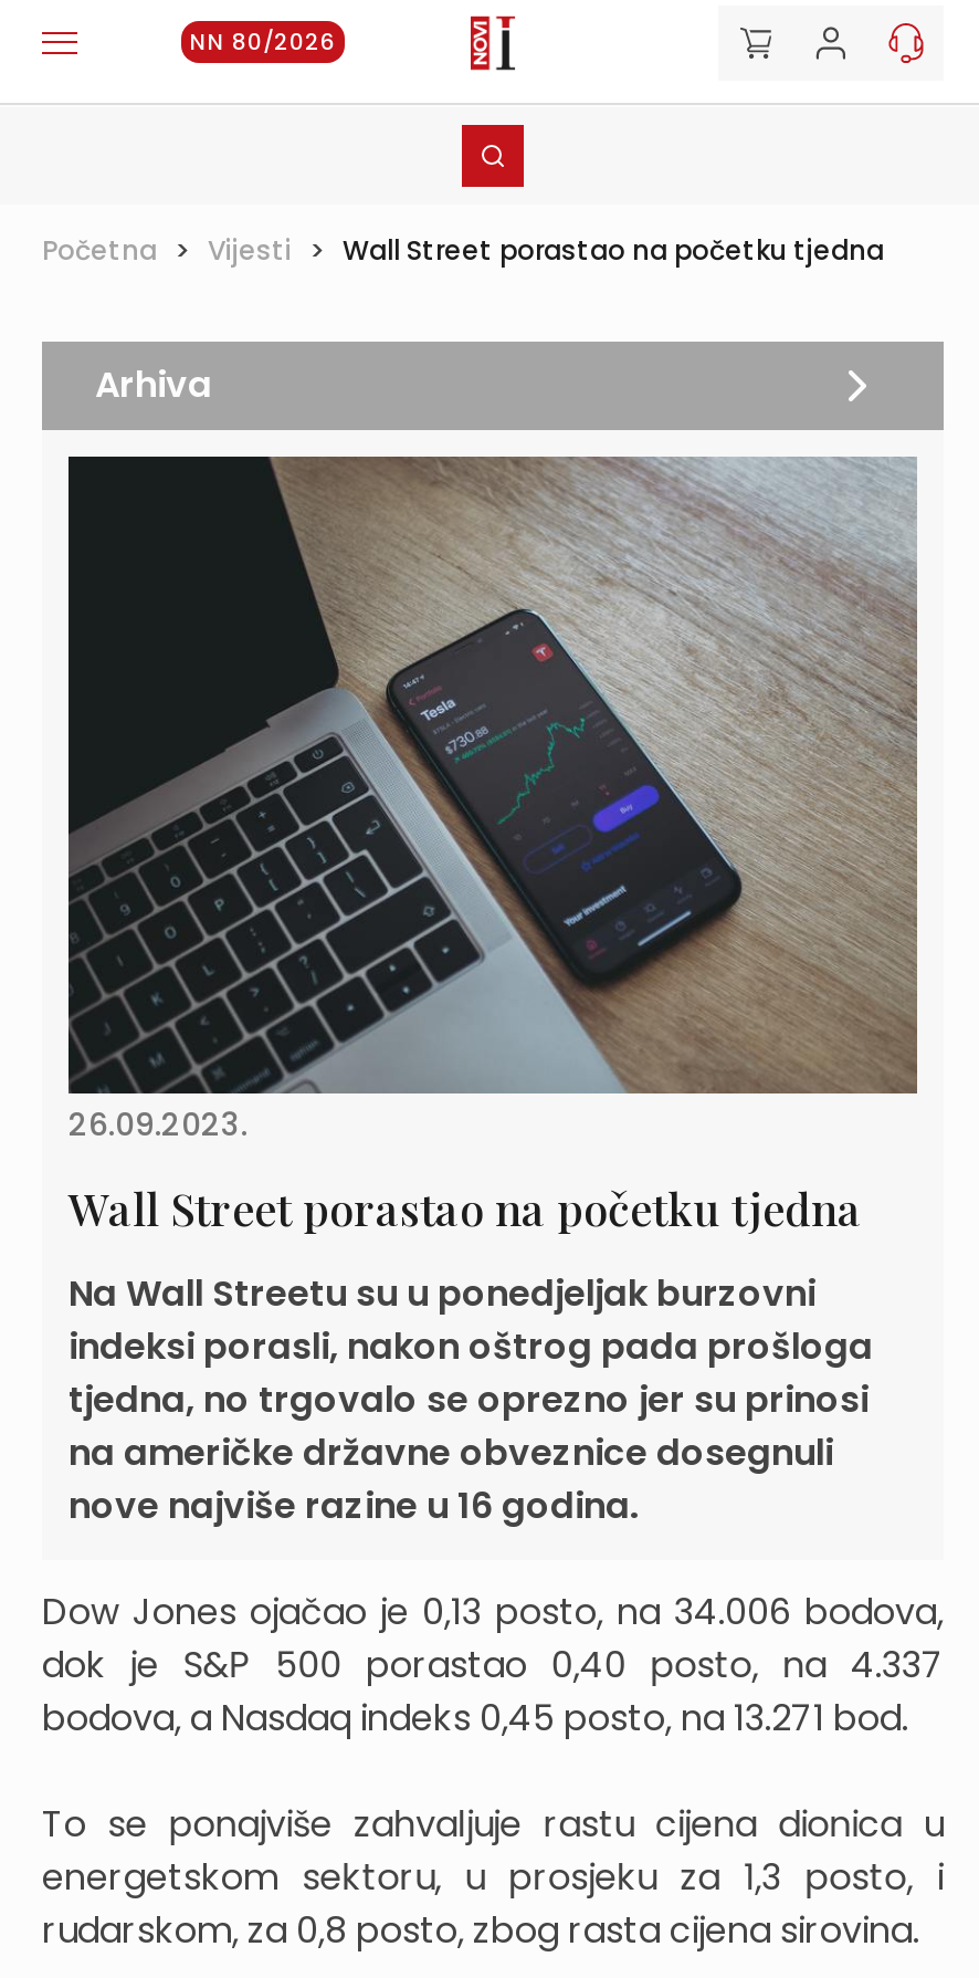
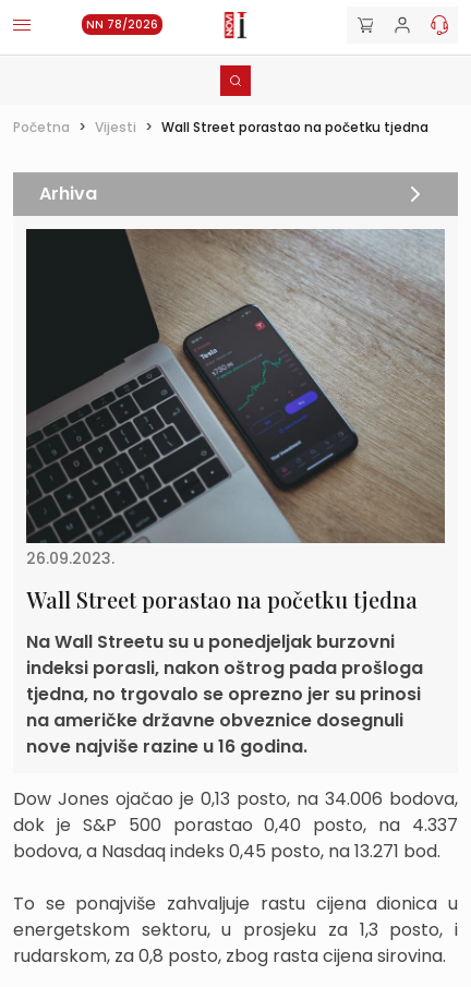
- NN 80/2026
+ NN 78/2026
